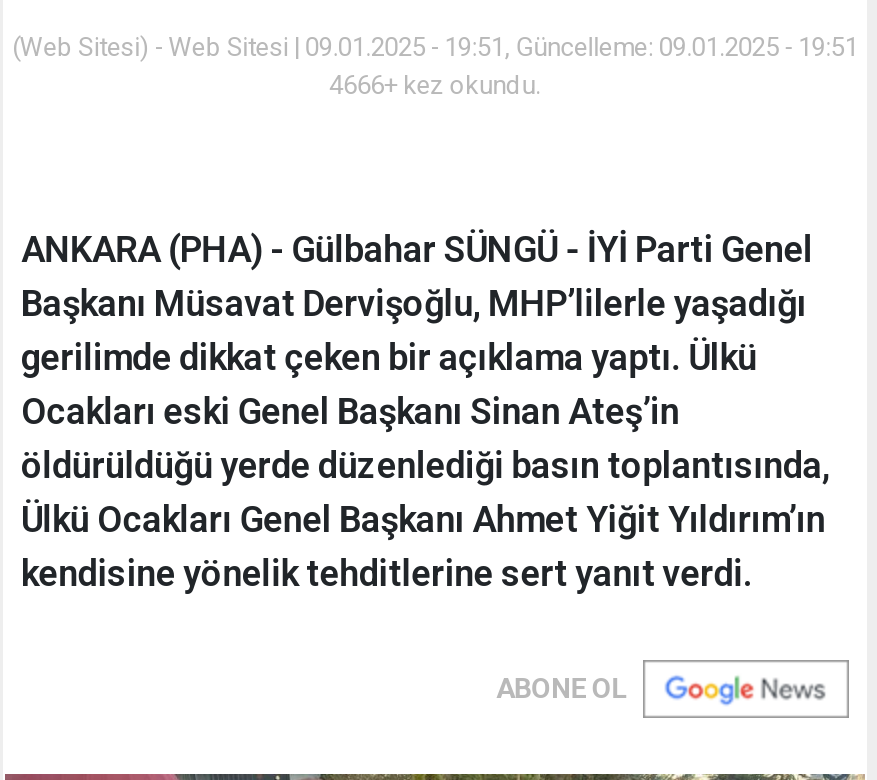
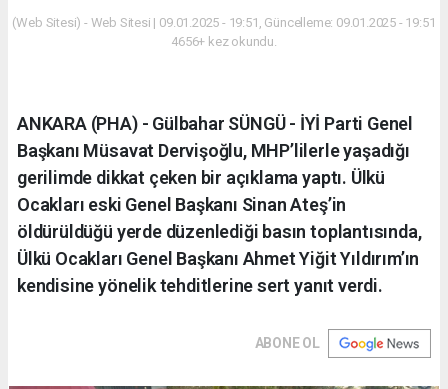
- 4666+ kez okundu.
+ 4656+ kez okundu.
